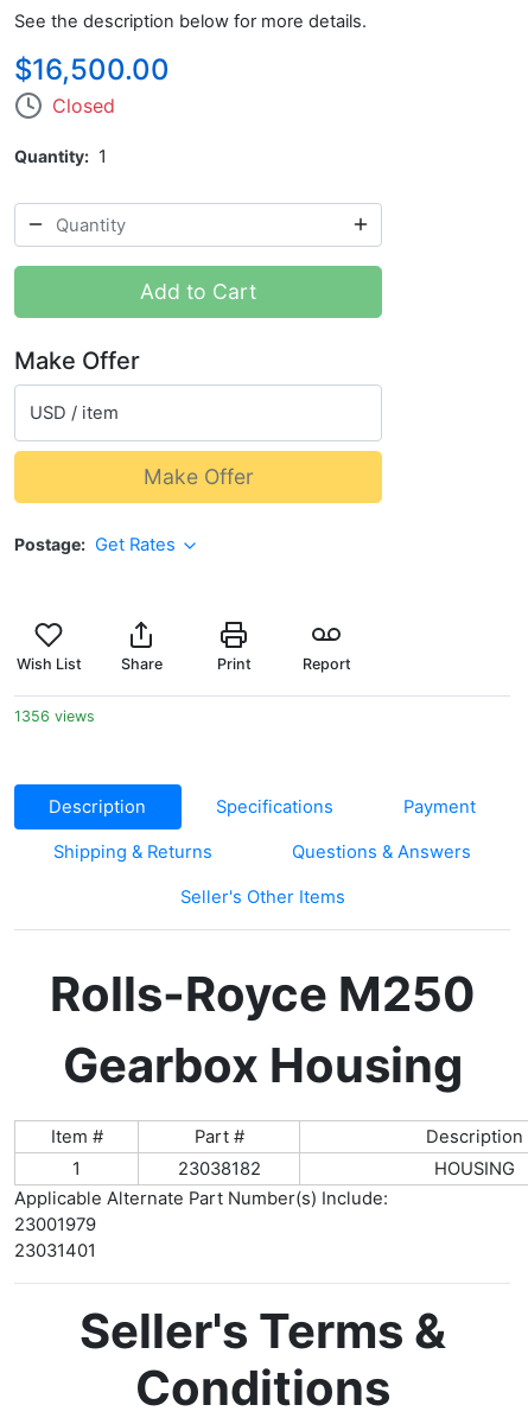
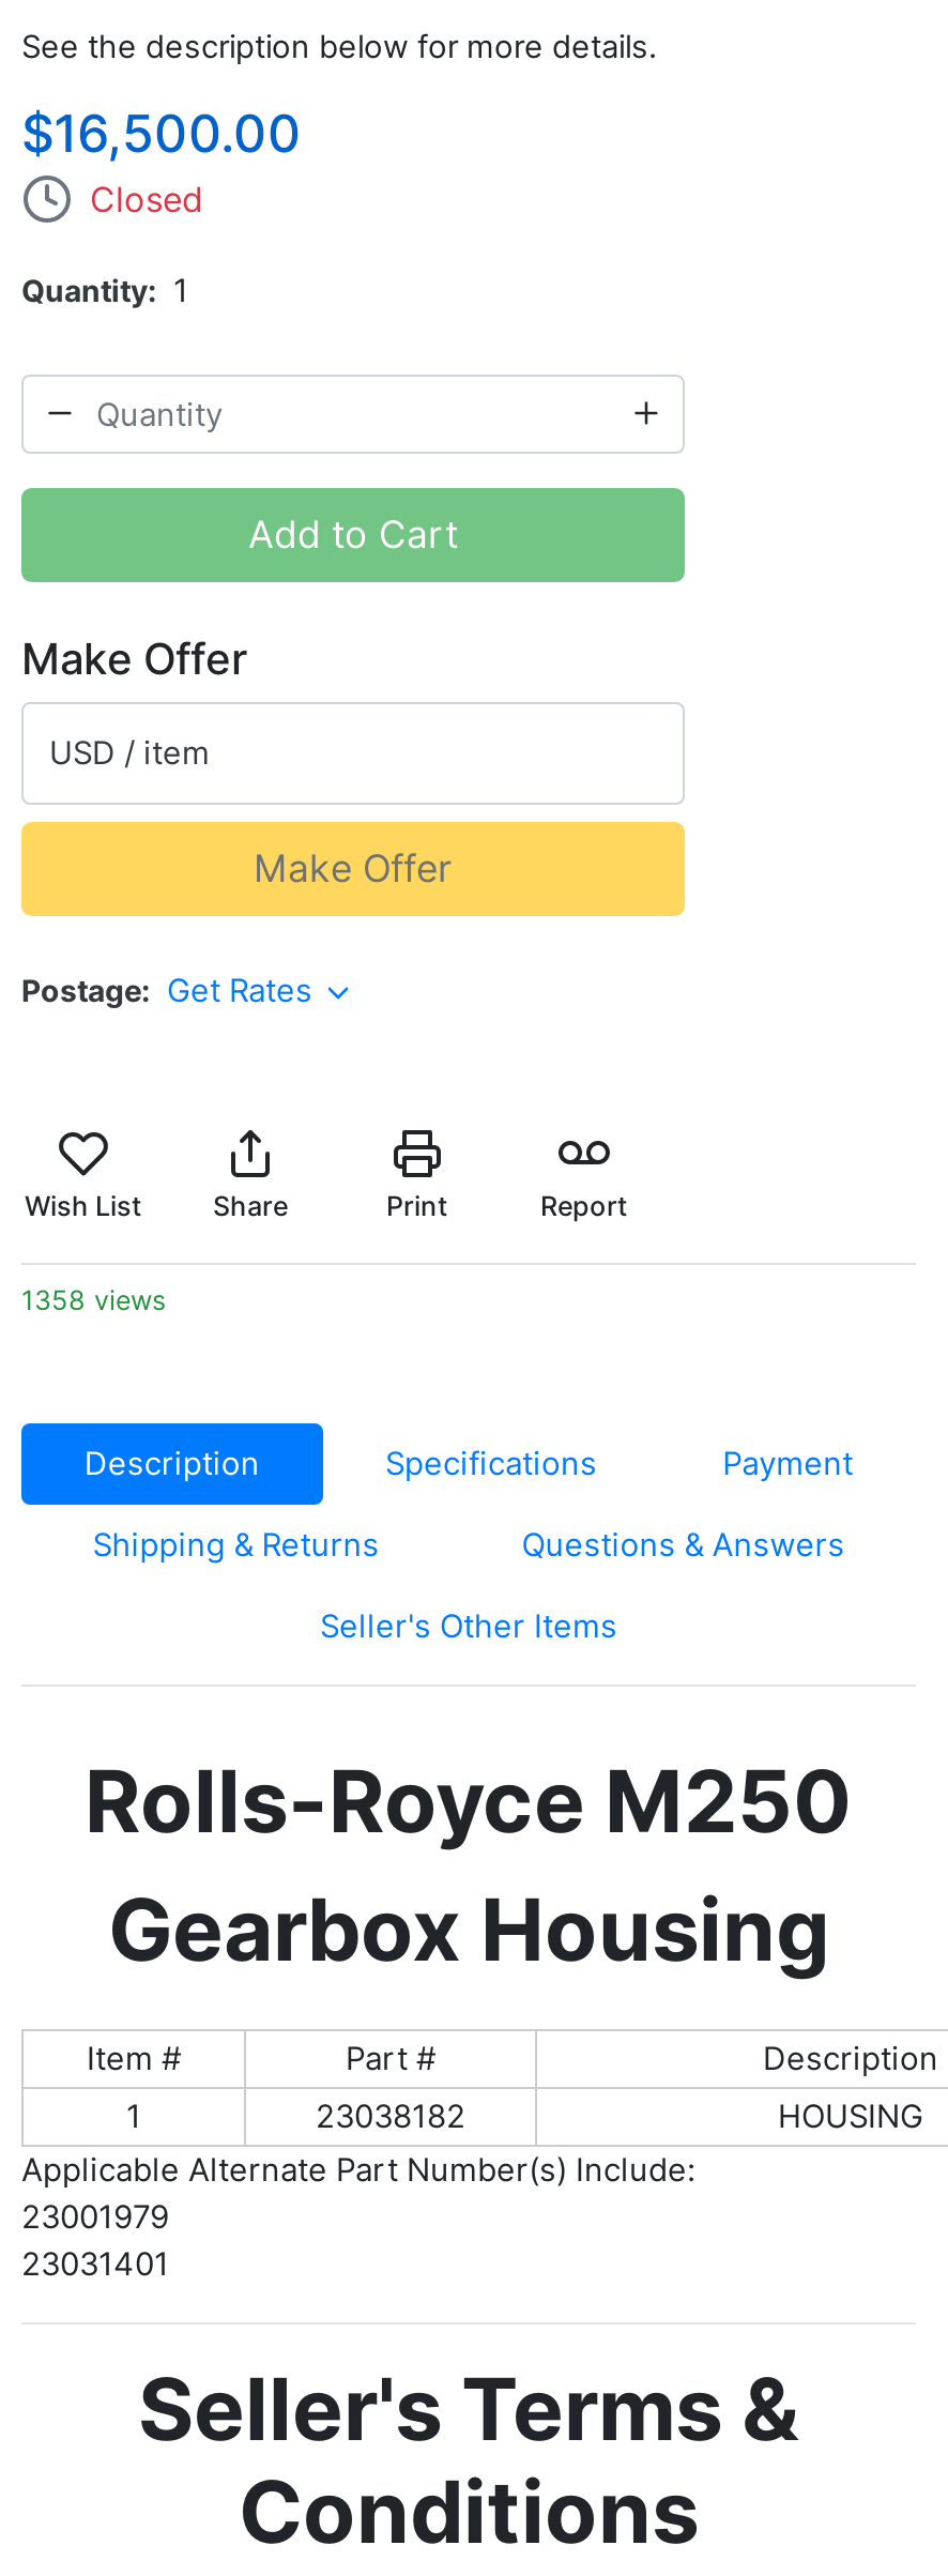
- 1356 views
+ 1358 views
